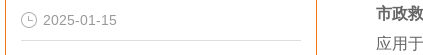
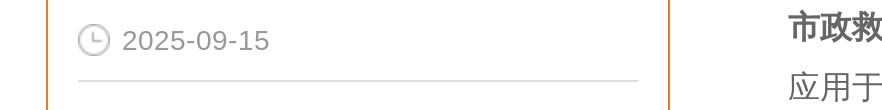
- 2025-01-15
+ 2025-09-15
